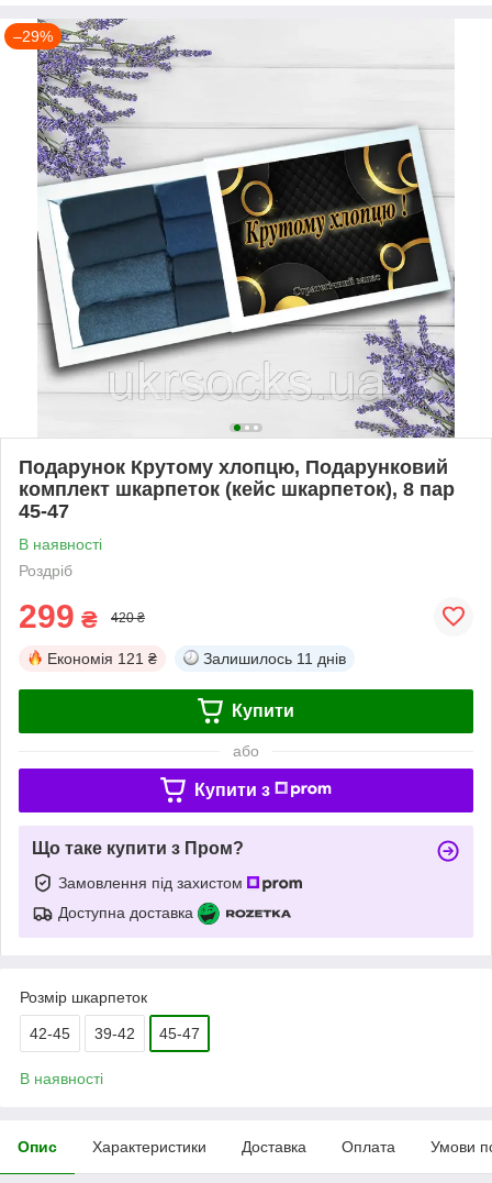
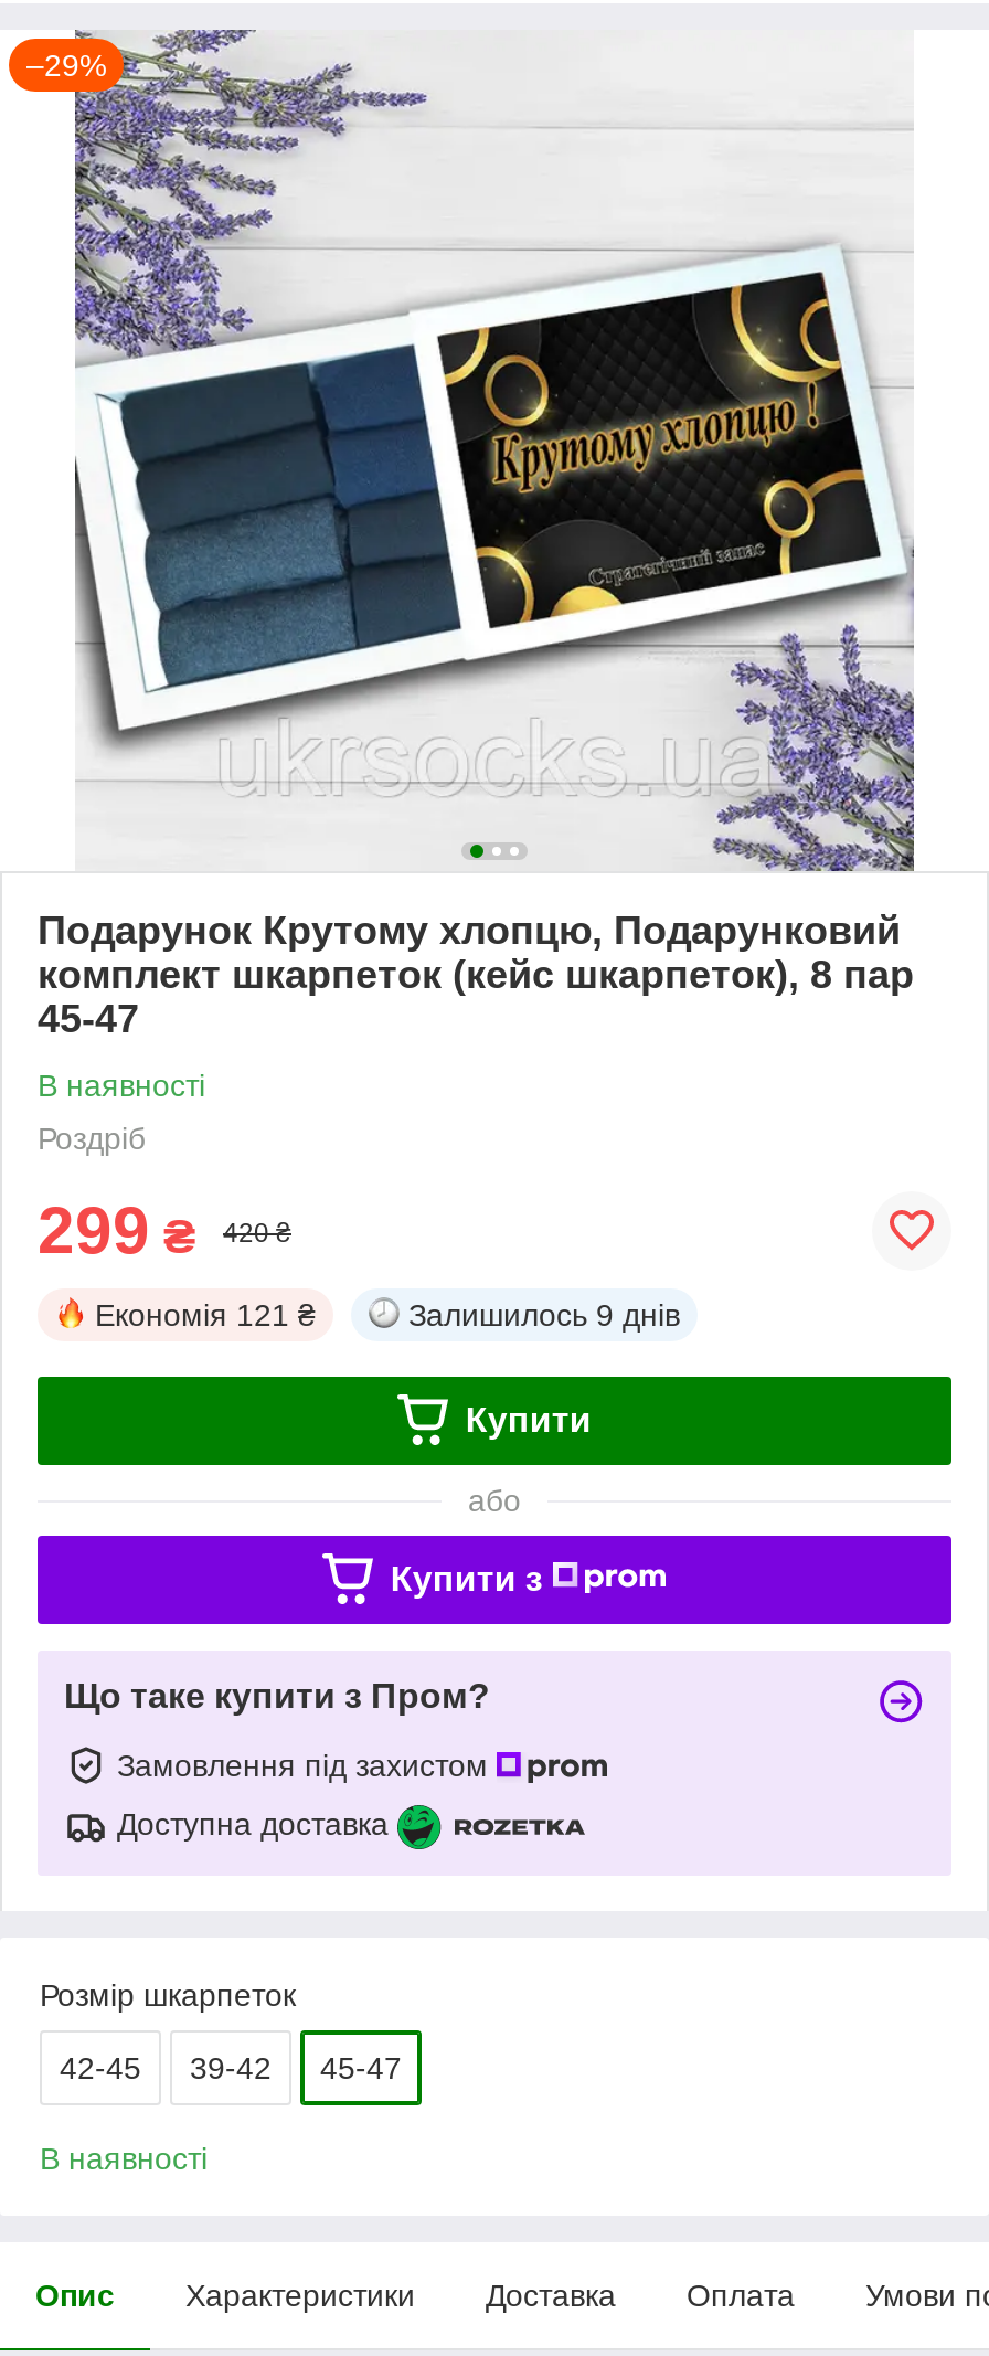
- Залишилось 11 днів
+ Залишилось 9 днів
